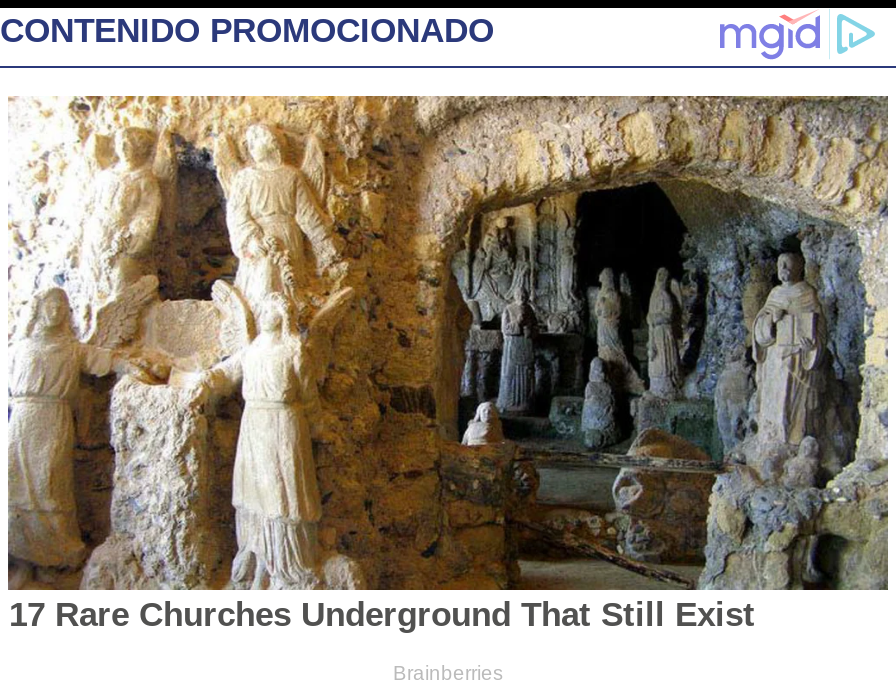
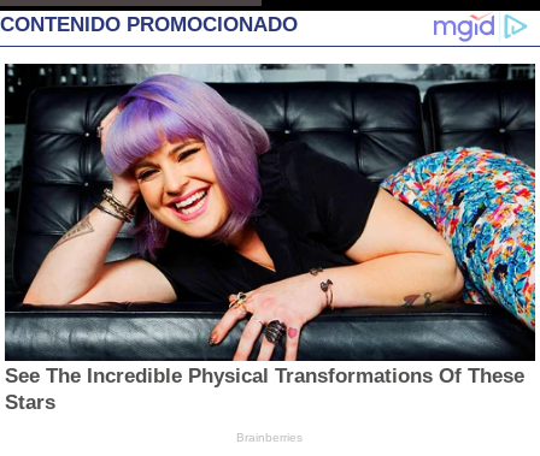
- [image]
- 17 Rare Churches Underground That Still Exist
+ [image]
+ See The Incredible Physical Transformations Of These
+ Stars
